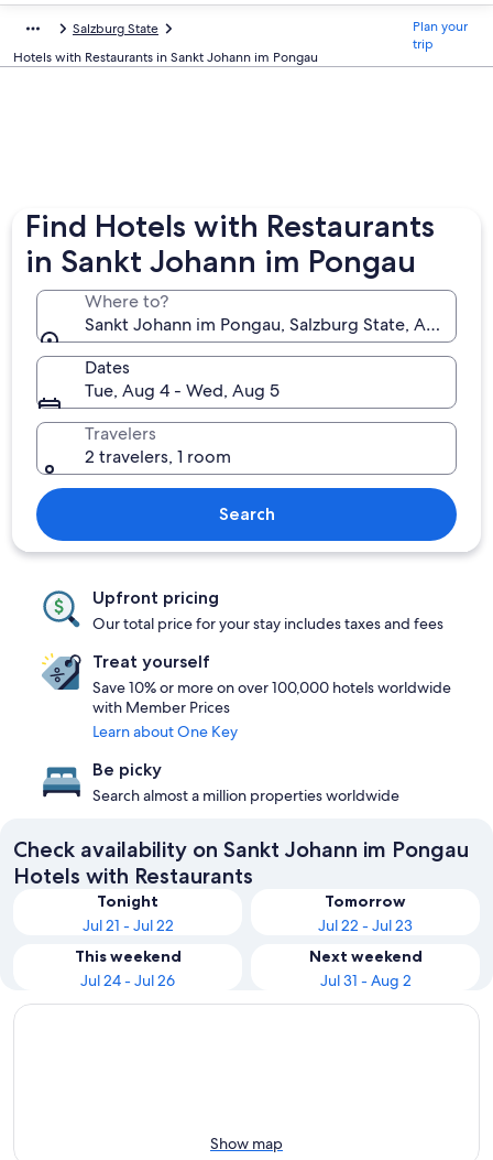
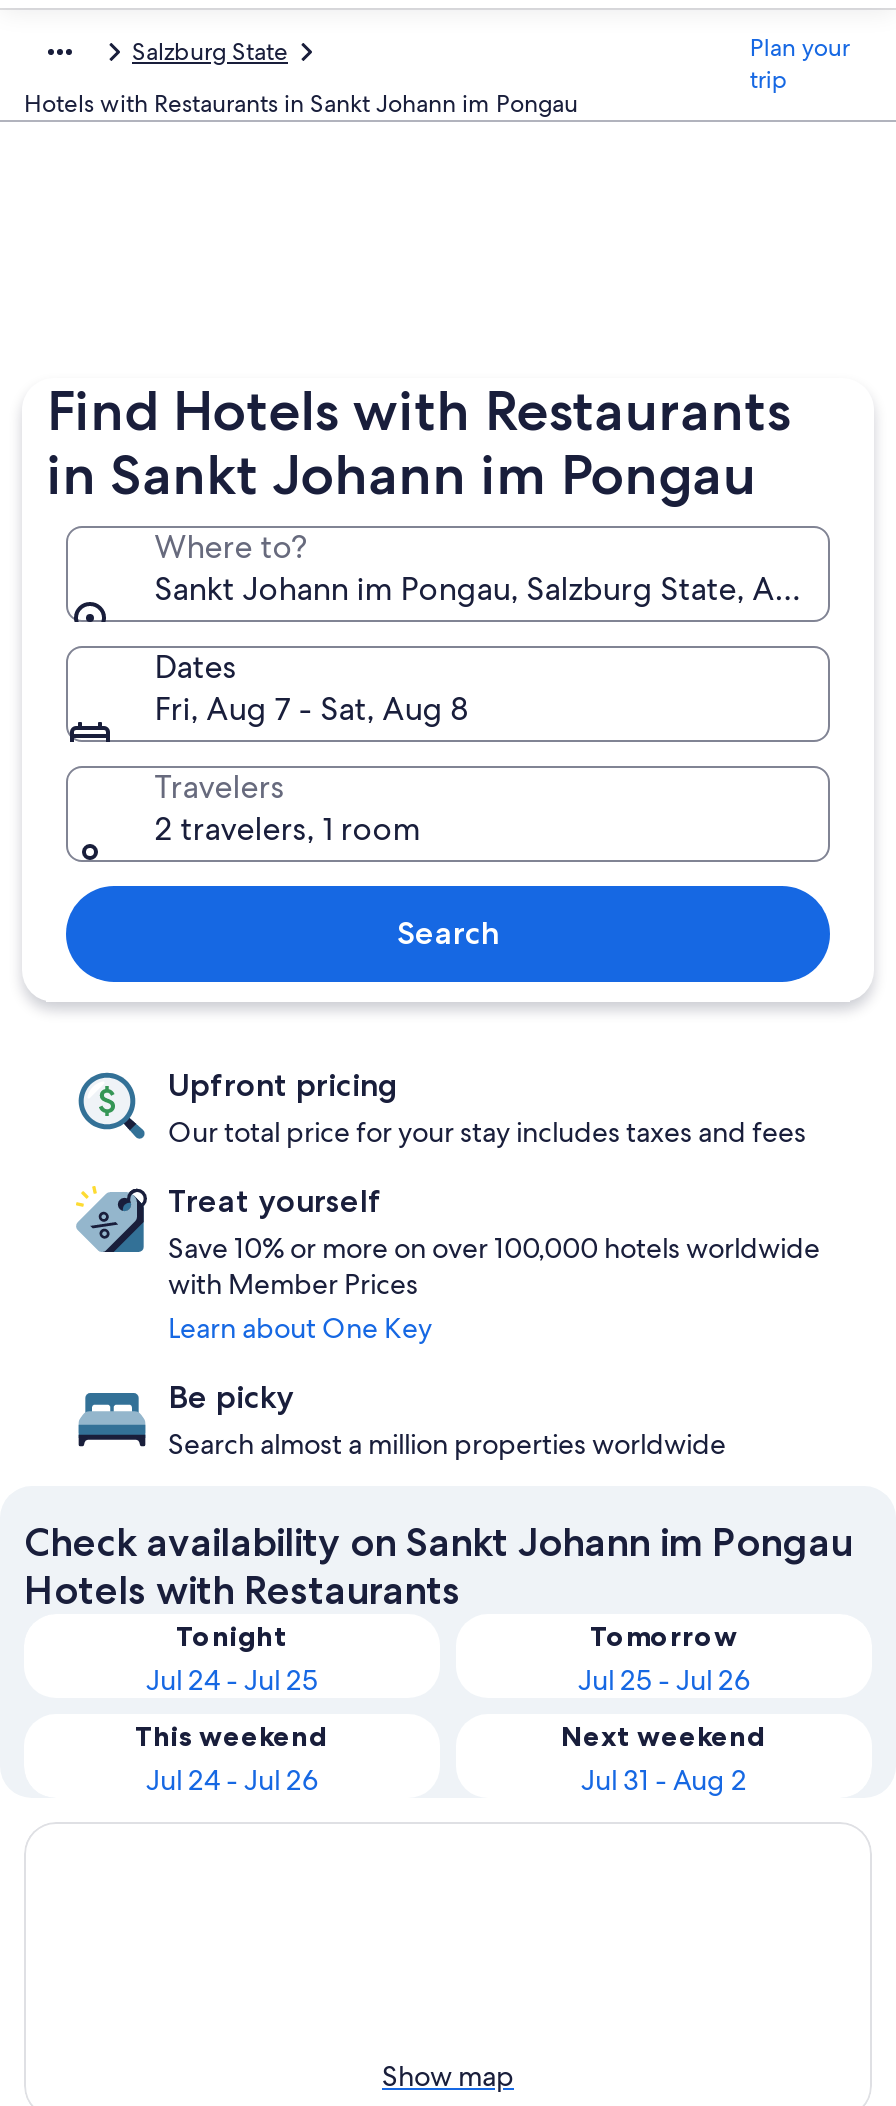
- Tue, Aug 4 - Wed, Aug 5
+ Fri, Aug 7 - Sat, Aug 8

- Jul 21 - Jul 22
+ Jul 24 - Jul 25

- Jul 22 - Jul 23
+ Jul 25 - Jul 26
